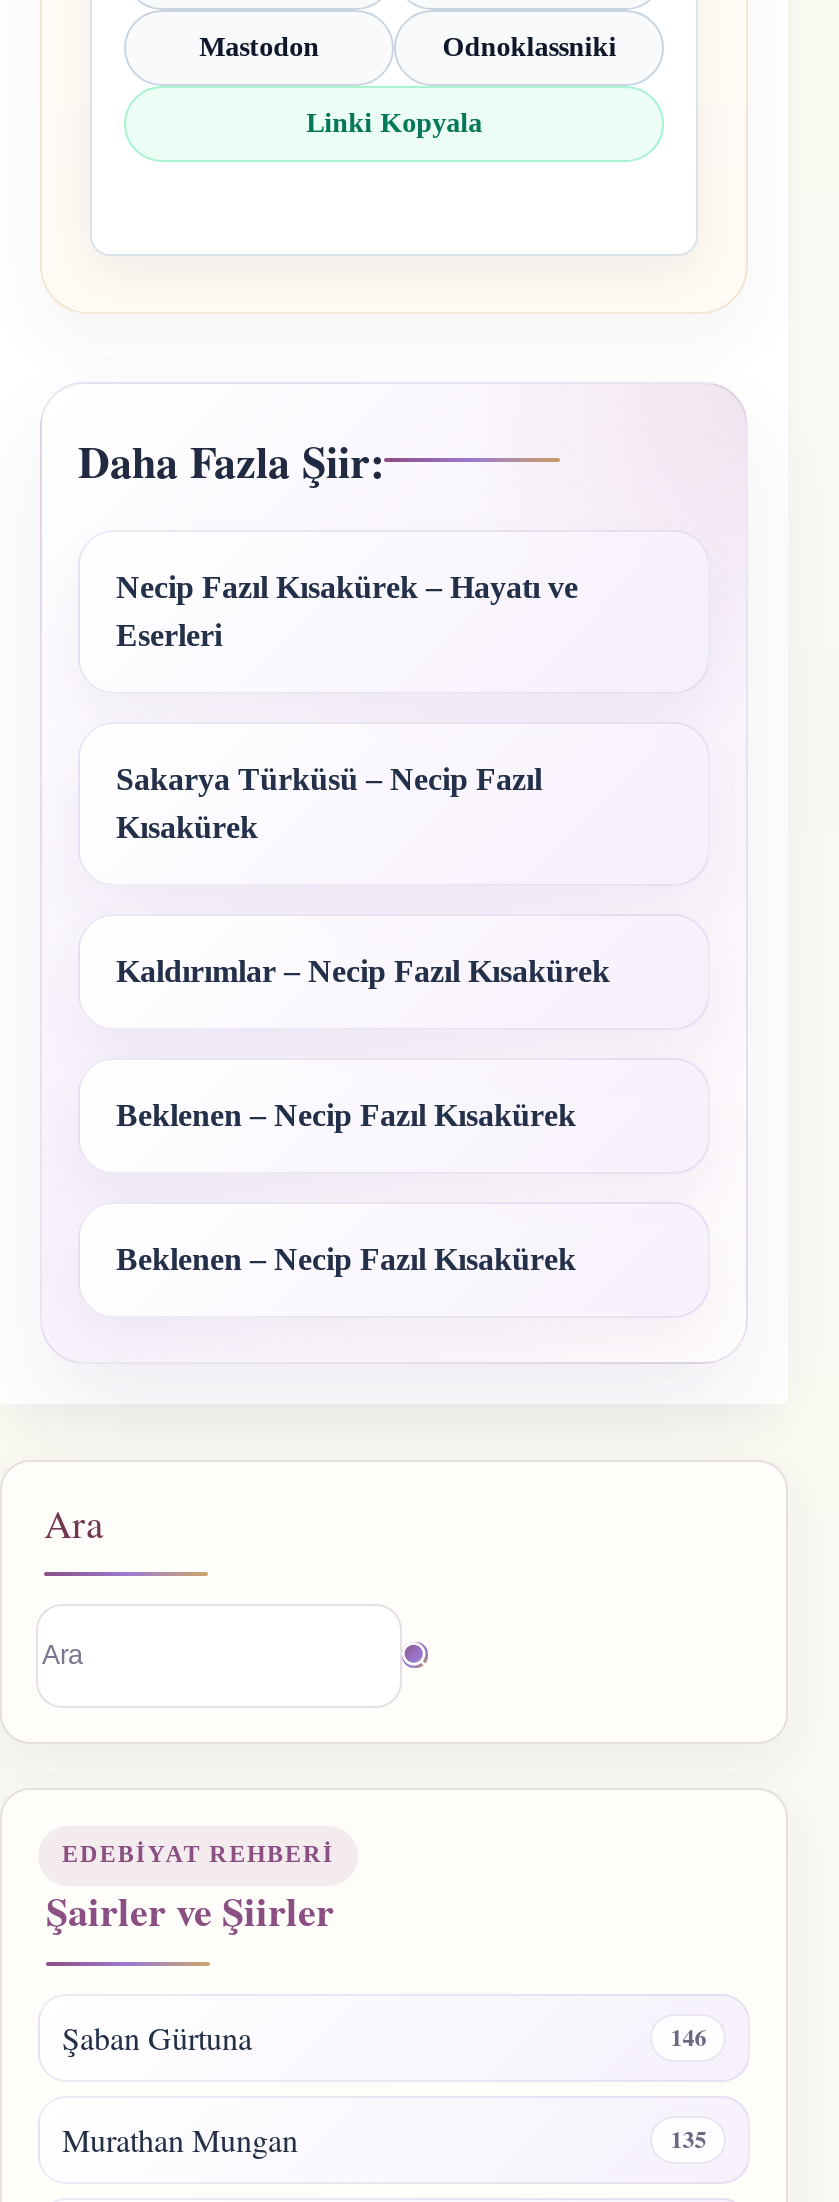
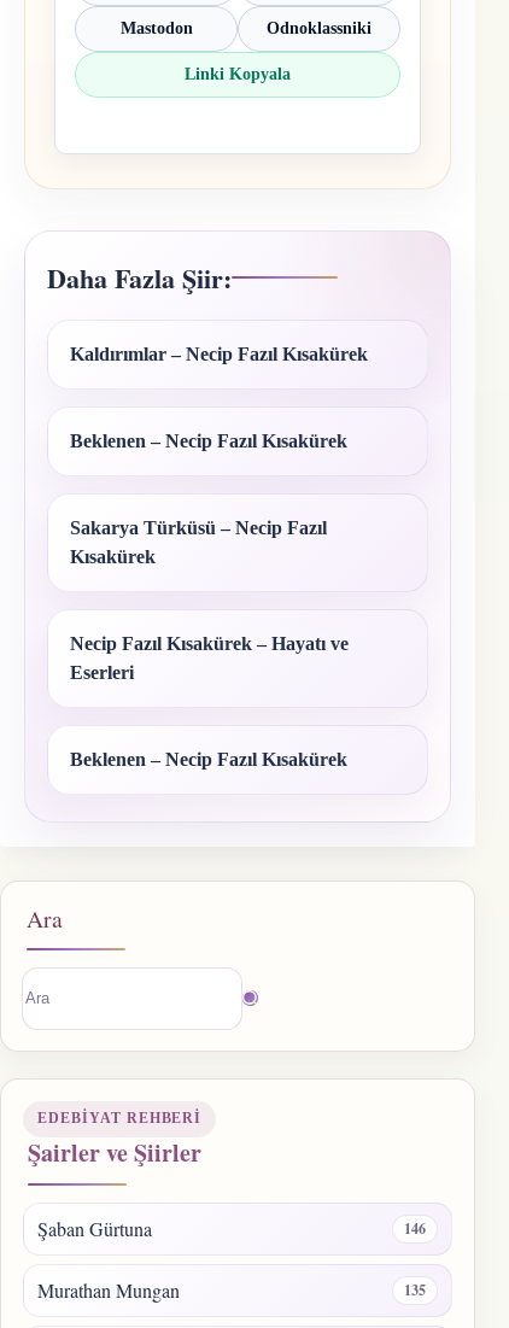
moved down: Necip Fazıl Kısakürek – Hayatı ve | Eserleri

moved down: Sakarya Türküsü – Necip Fazıl | Kısakürek

moved up: Kaldırımlar – Necip Fazıl Kısakürek | Beklenen – Necip Fazıl Kısakürek
